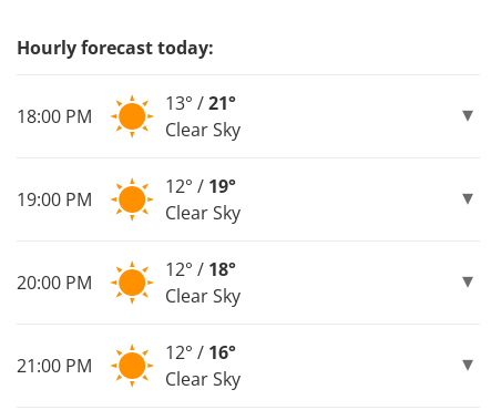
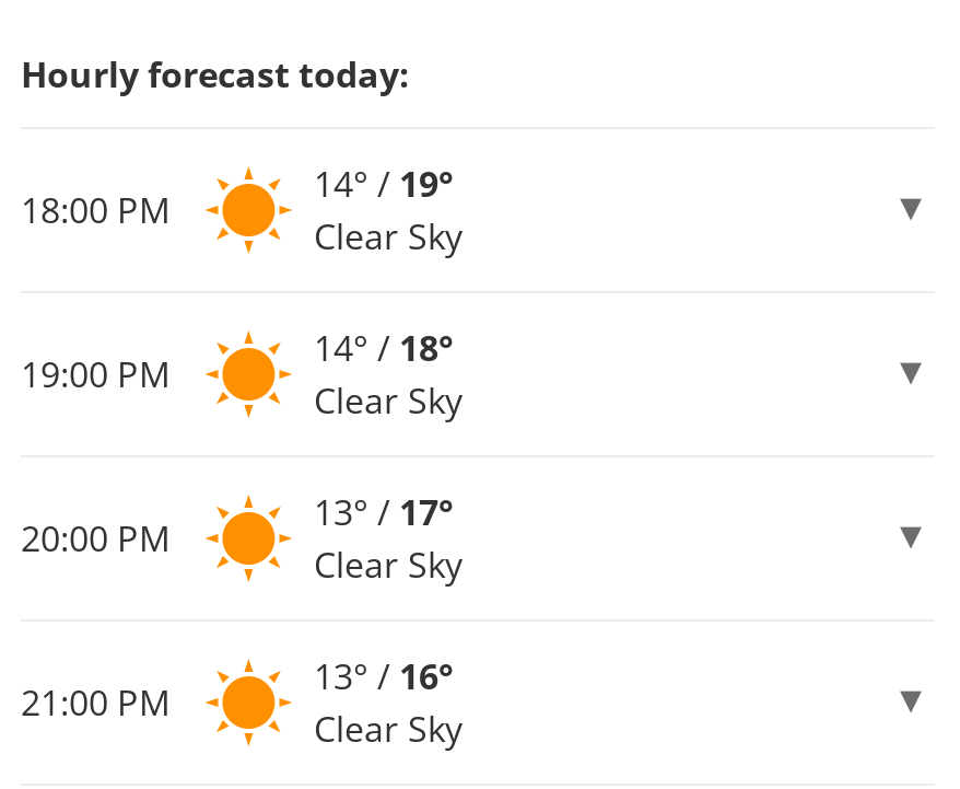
- 13° / 21°
+ 14° / 19°

- 12° / 19°
+ 14° / 18°

- 12° / 18°
+ 13° / 17°

- 12° / 16°
+ 13° / 16°
